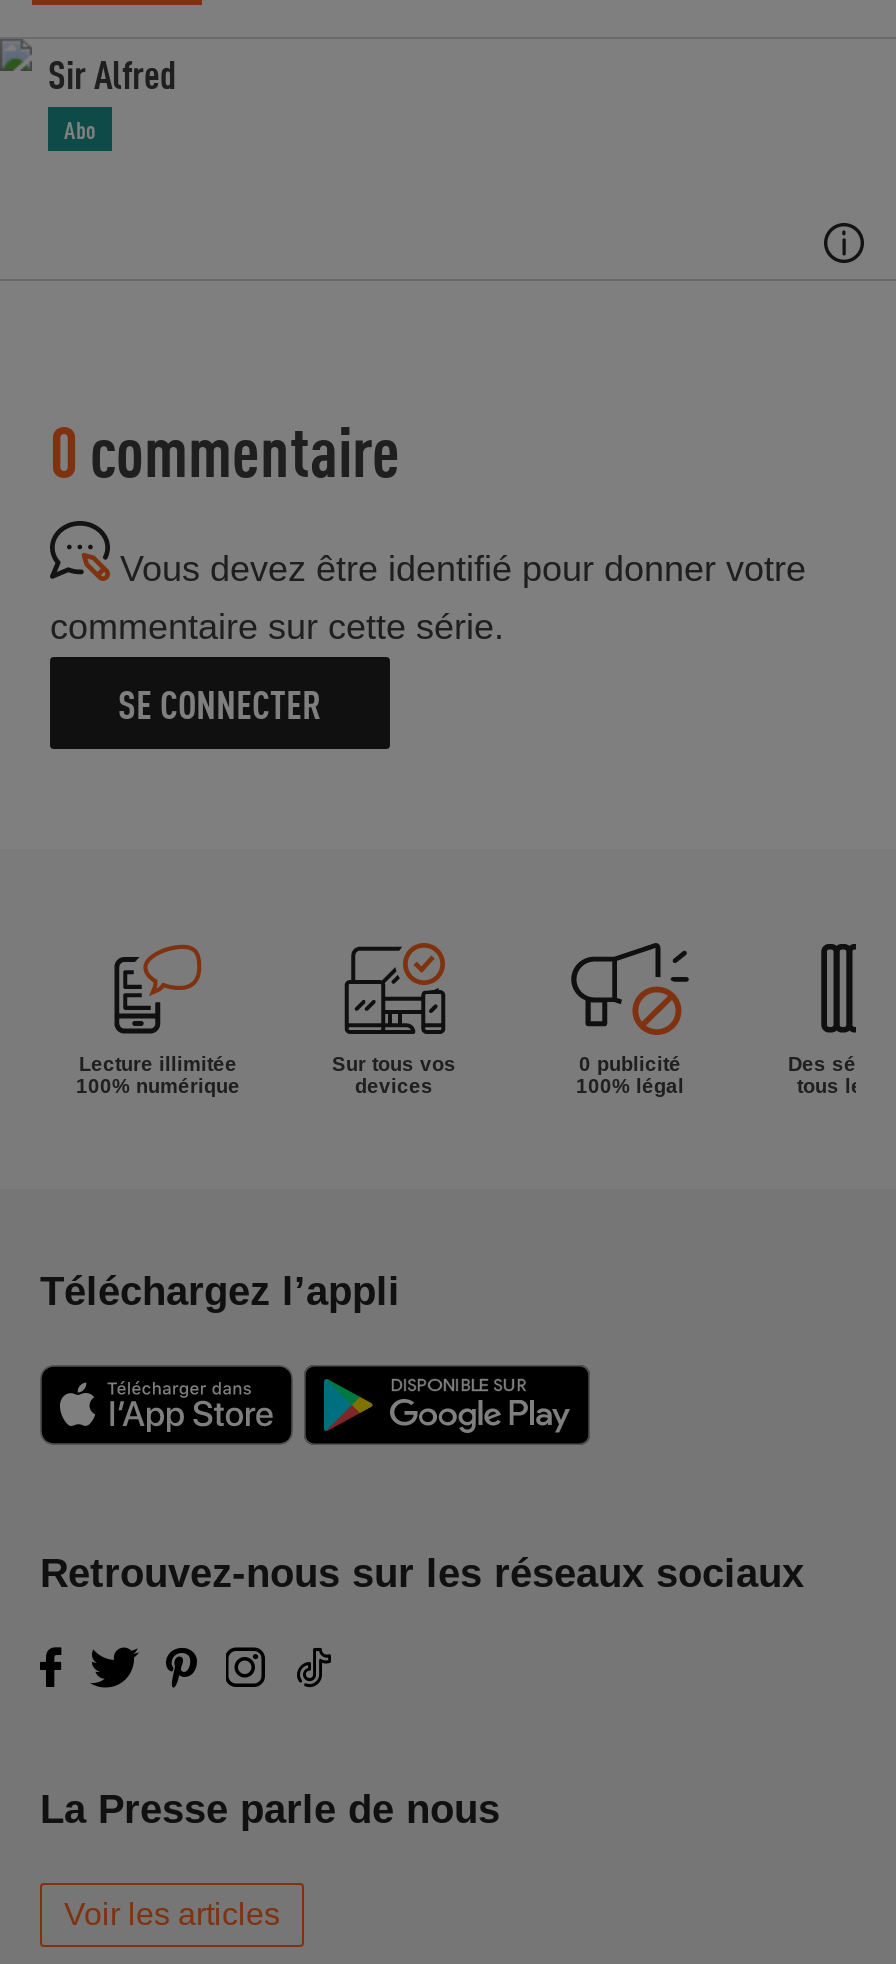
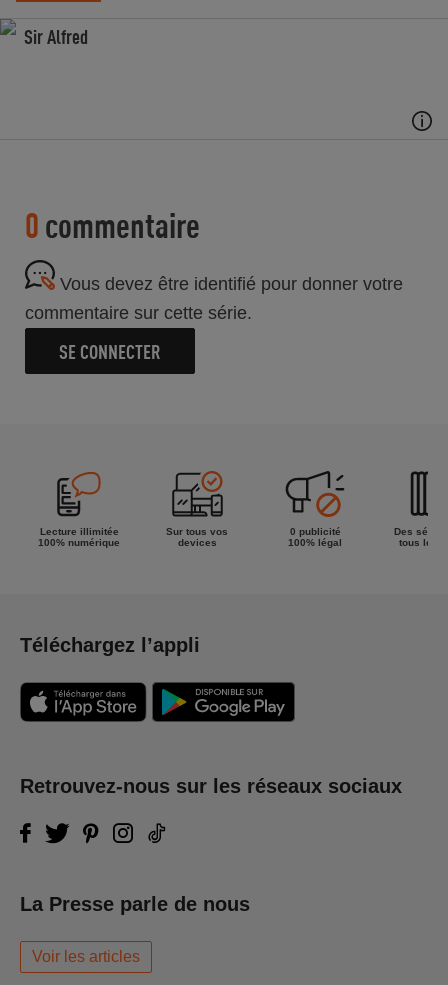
- Abo
